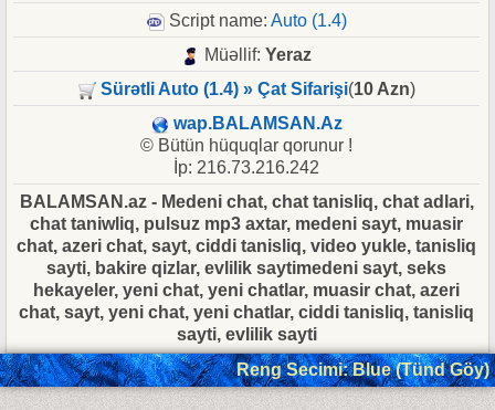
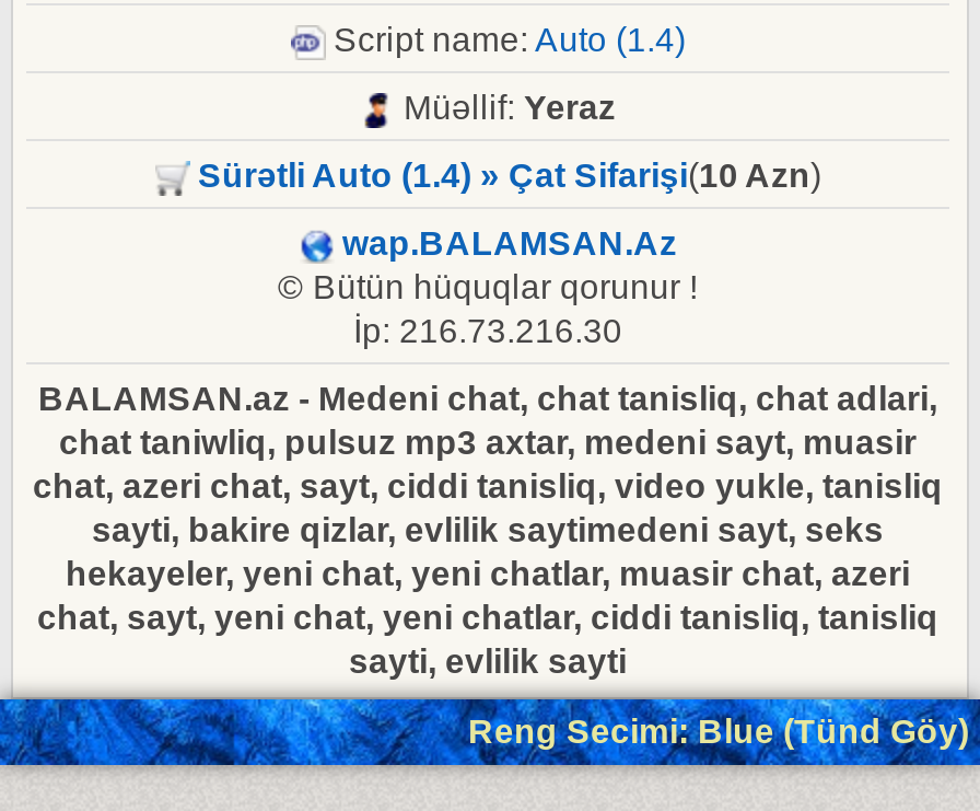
- İp: 216.73.216.242
+ İp: 216.73.216.30
